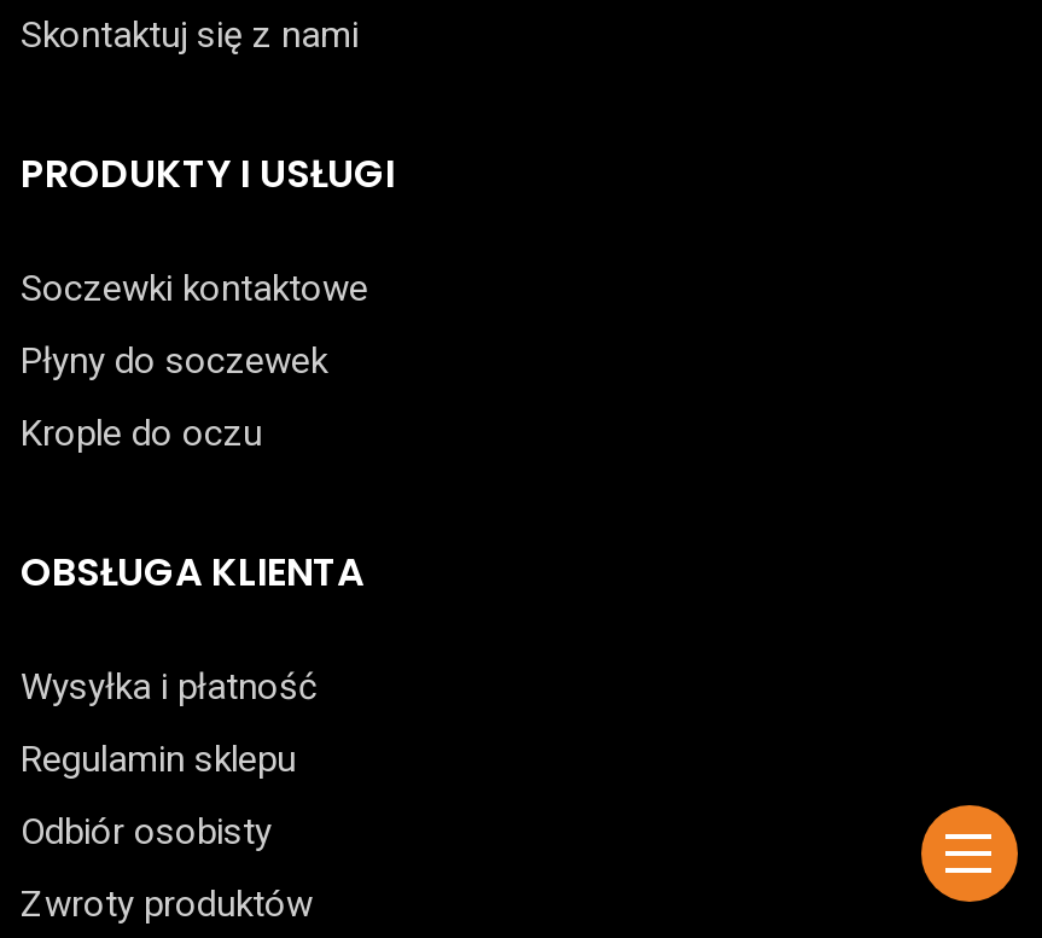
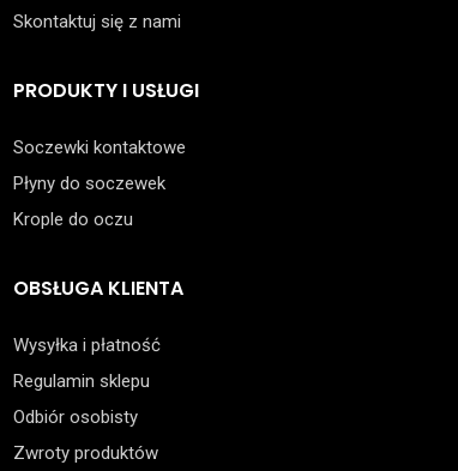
- [image]
